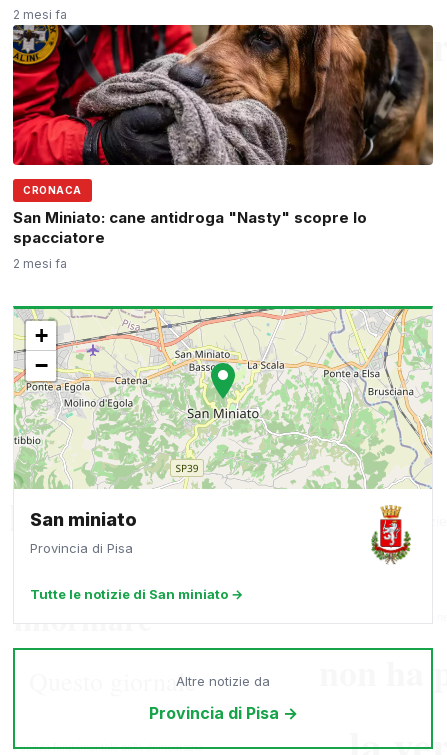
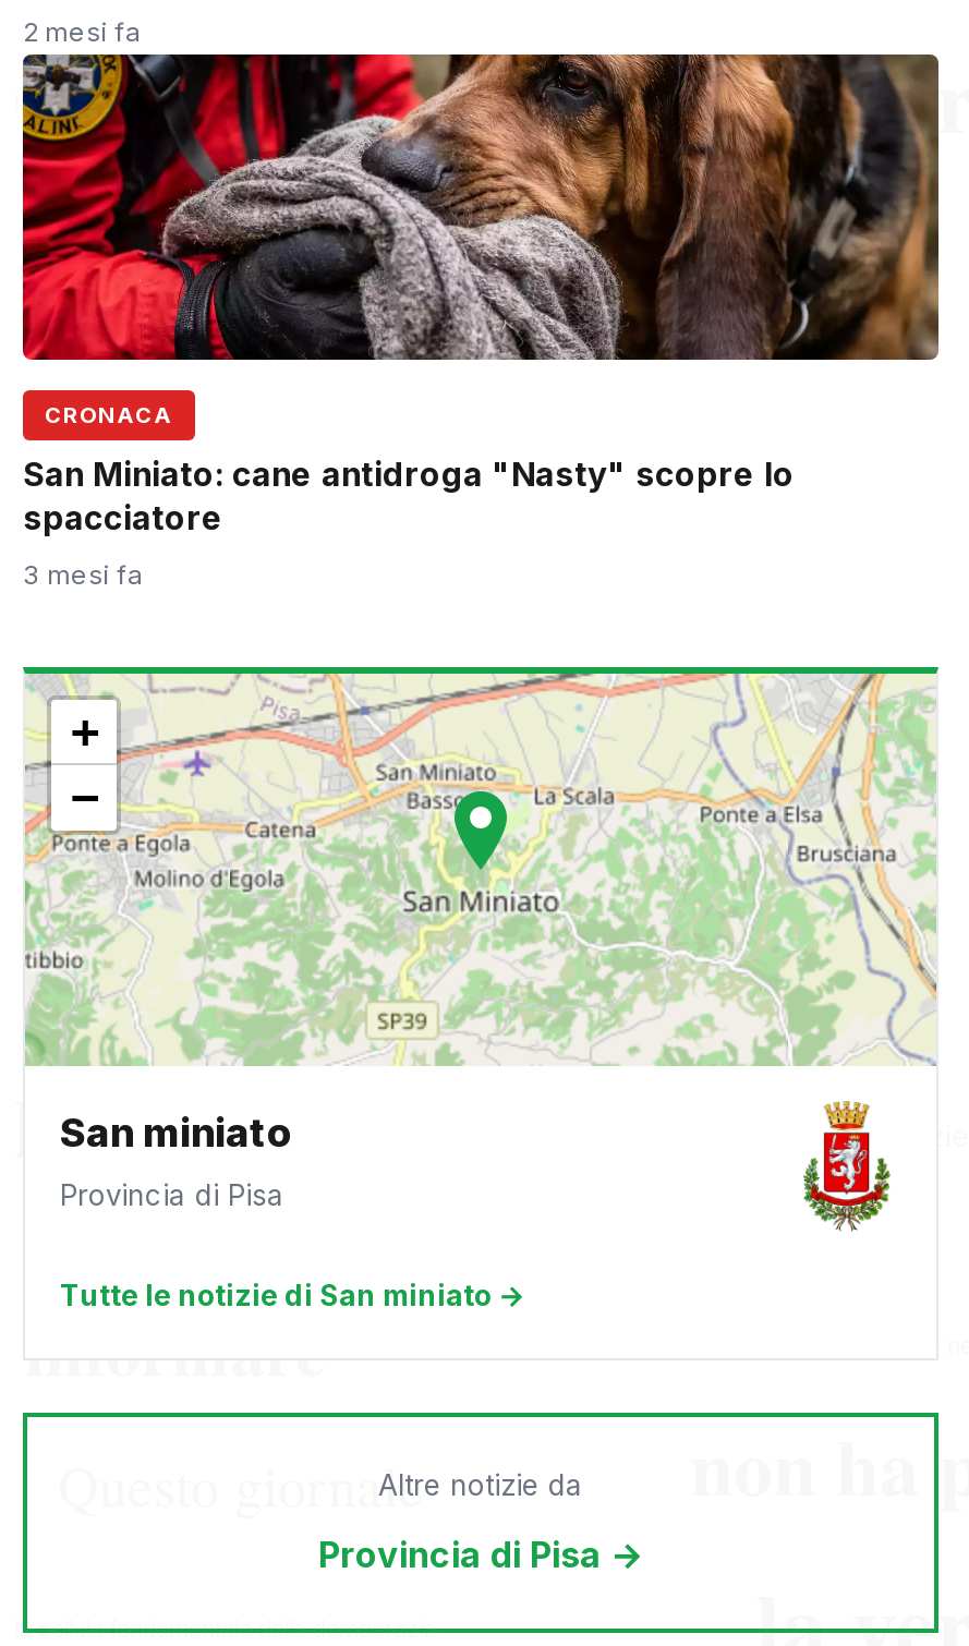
- 2 mesi fa
+ 3 mesi fa
